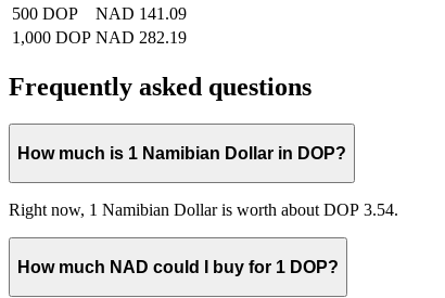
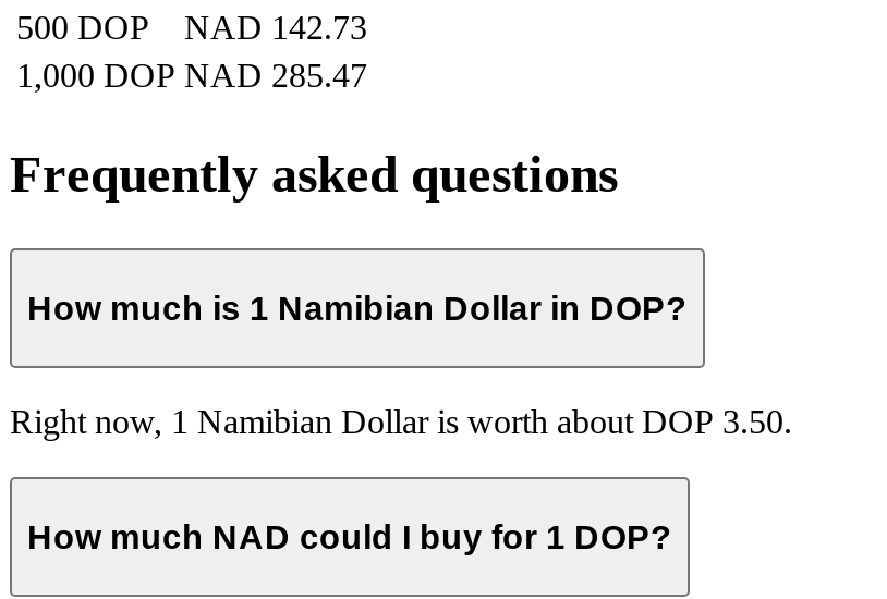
- 500 DOP NAD 141.09
+ 500 DOP NAD 142.73

- 1,000 DOP NAD 282.19
+ 1,000 DOP NAD 285.47

- Right now, 1 Namibian Dollar is worth about DOP 3.54.
+ Right now, 1 Namibian Dollar is worth about DOP 3.50.
